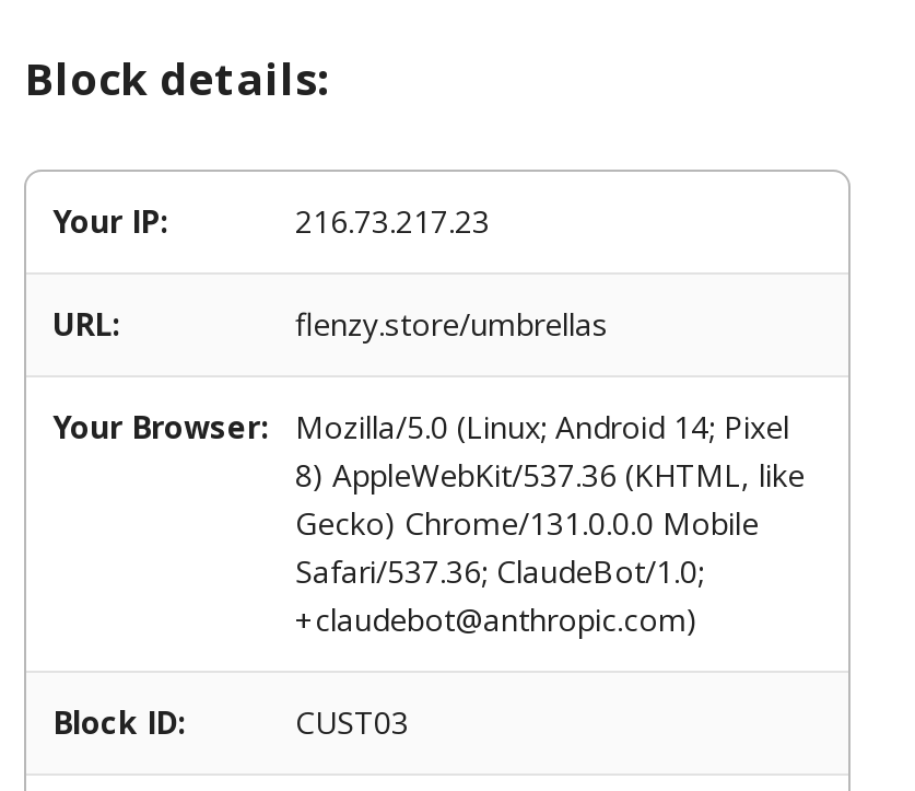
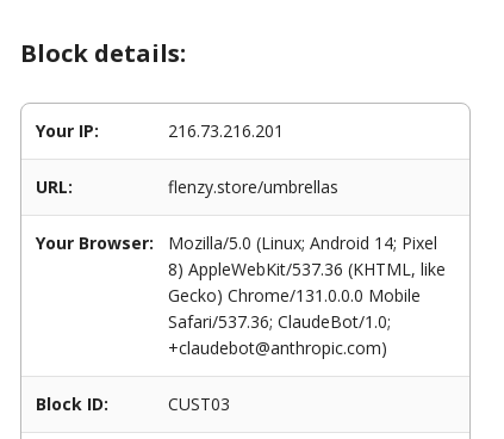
- 216.73.217.23
+ 216.73.216.201
